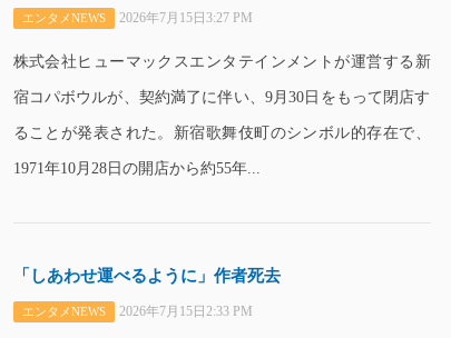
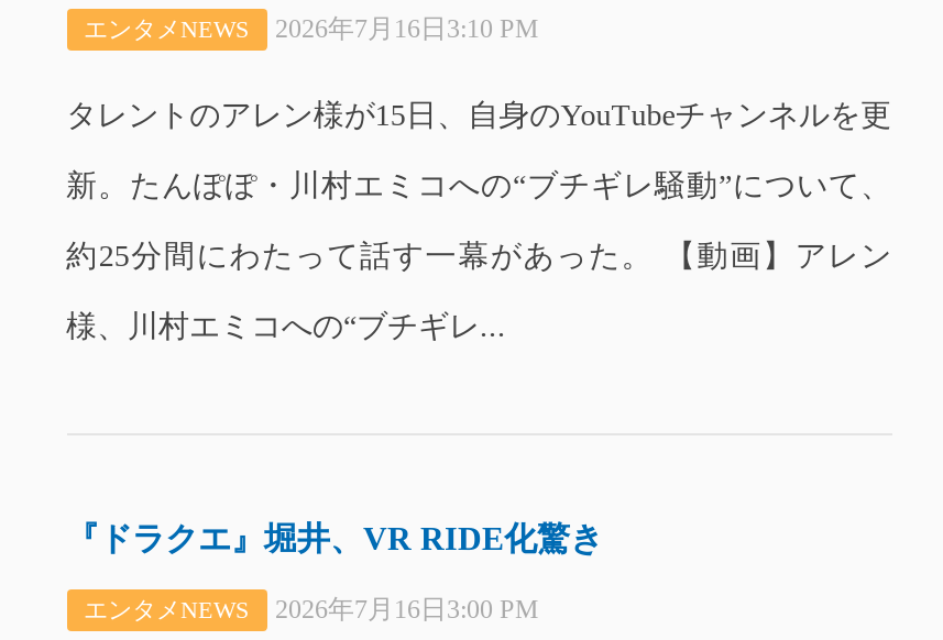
- エンタメNEWS 2026年7月15日3:27 PM
+ エンタメNEWS 2026年7月16日3:10 PM

- 株式会社ヒューマックスエンタテインメントが運営する新
+ タレントのアレン様が15日、自身のYouTubeチャンネルを更

- 宿コパボウルが、契約満了に伴い、9月30日をもって閉店す
+ 新。たんぽぽ・川村エミコへの“ブチギレ騒動”について、

- ることが発表された。新宿歌舞伎町のシンボル的存在で、
+ 約25分間にわたって話す一幕があった。 【動画】アレン

- 1971年10月28日の開店から約55年...
+ 様、川村エミコへの“ブチギレ...

- 「しあわせ運べるように」作者死去
+ 『ドラクエ』堀井、VR RIDE化驚き

- エンタメNEWS 2026年7月15日2:33 PM
+ エンタメNEWS 2026年7月16日3:00 PM
